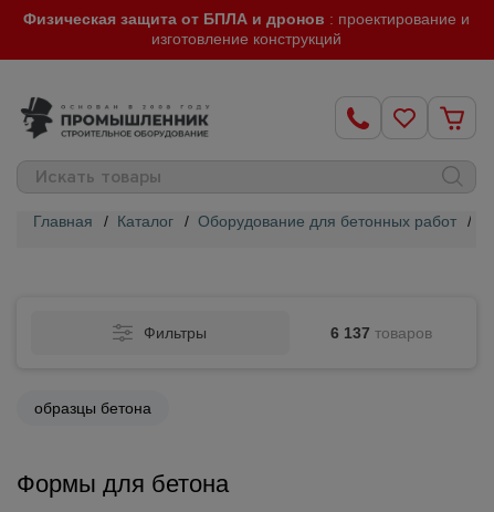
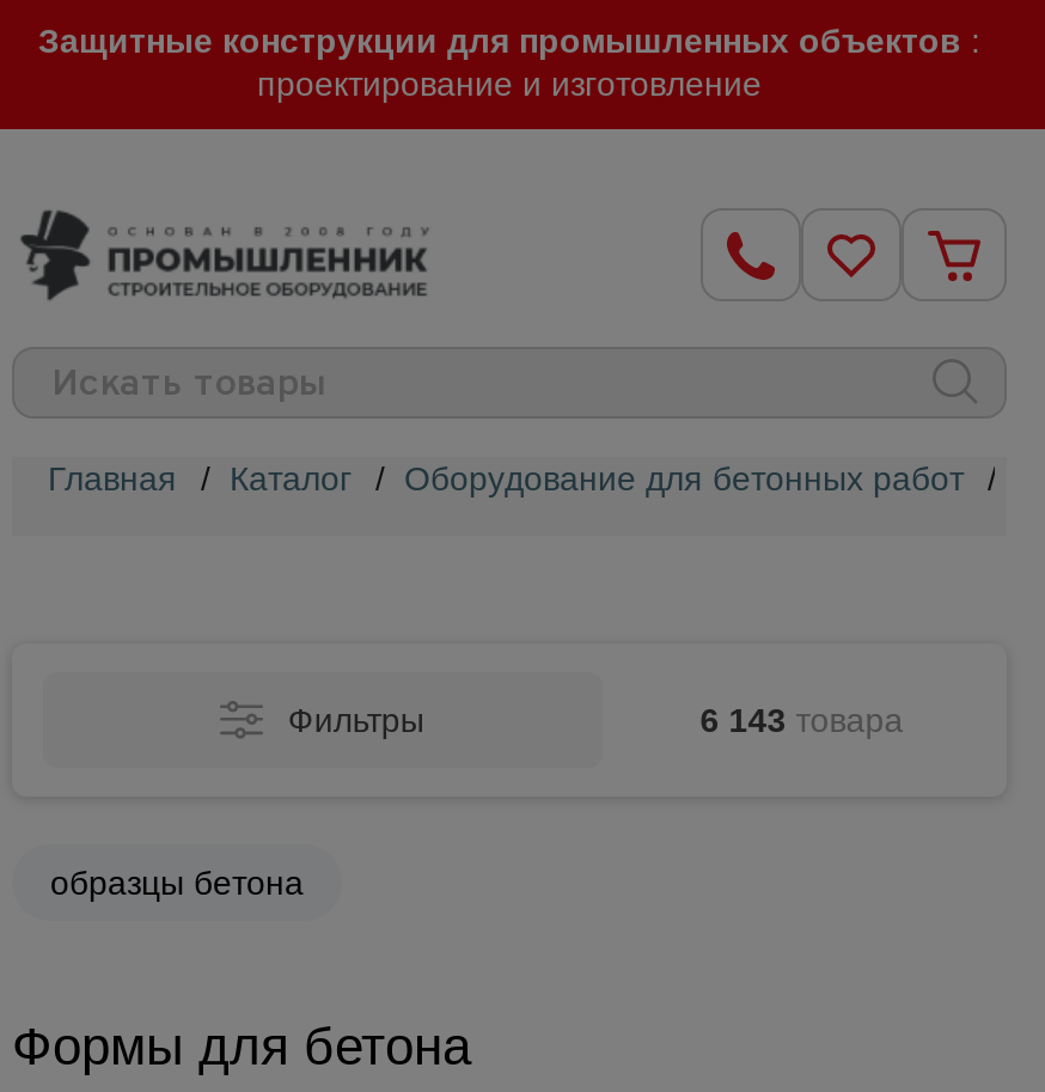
- Физическая защита от БПЛА и дронов: проектирование и
- изготовление конструкций
+ Защитные конструкции для промышленных объектов:
+ проектирование и изготовление

- 6 137 товаров
+ 6 143 товара
